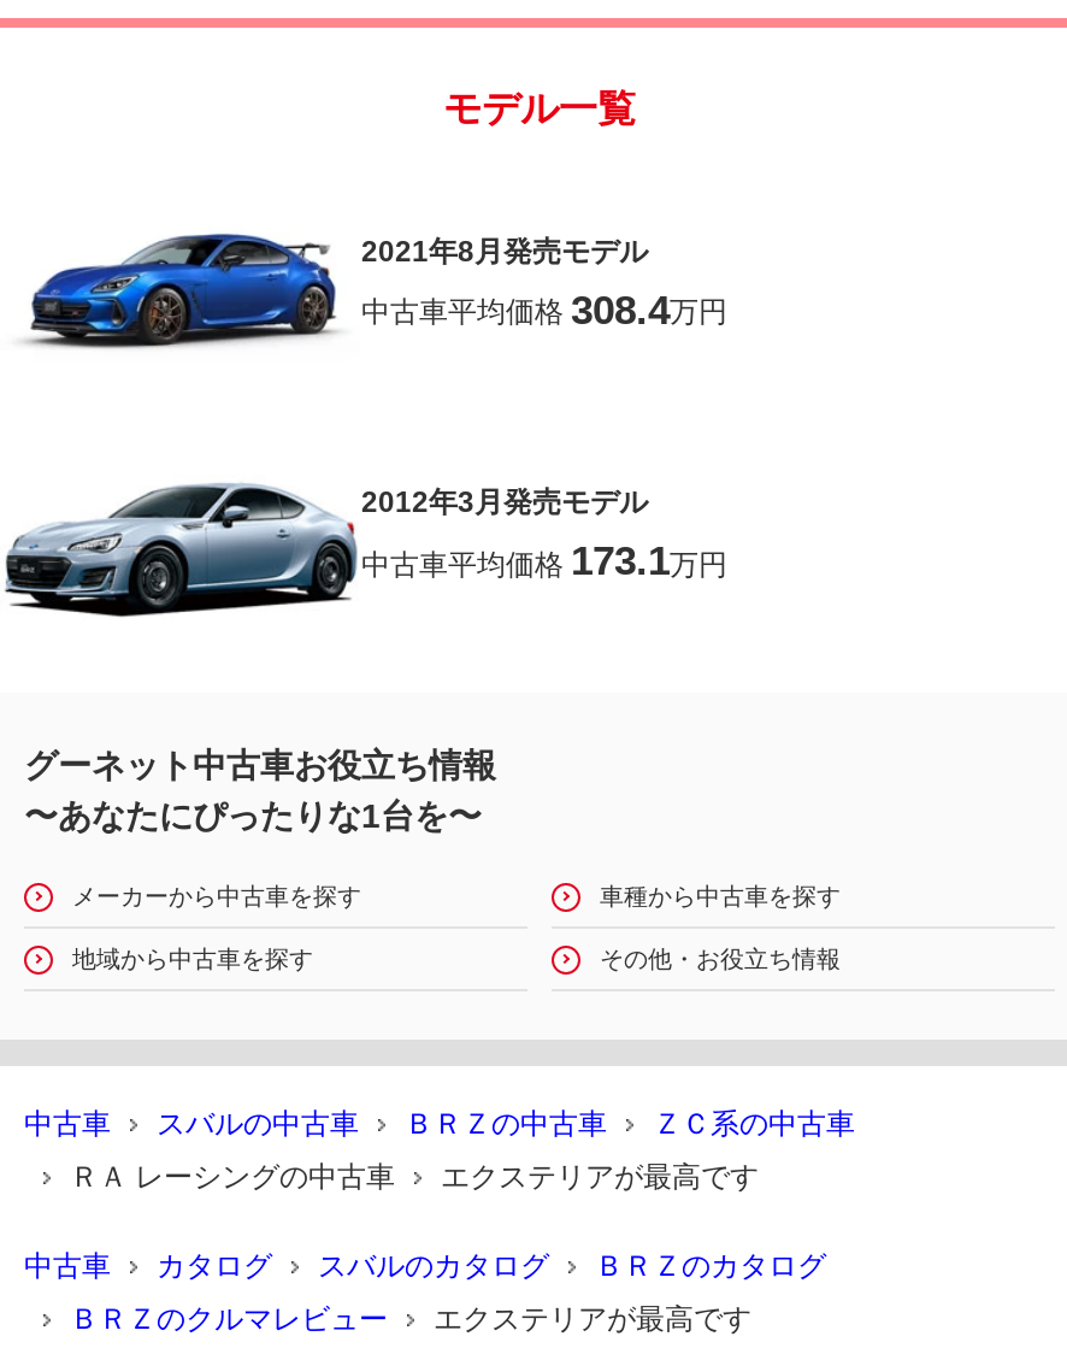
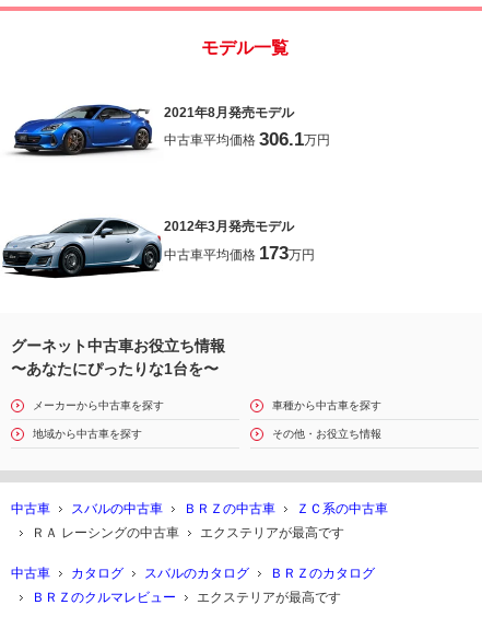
- 中古車平均価格 308.4万円
+ 中古車平均価格 306.1万円

- 中古車平均価格 173.1万円
+ 中古車平均価格 173万円
